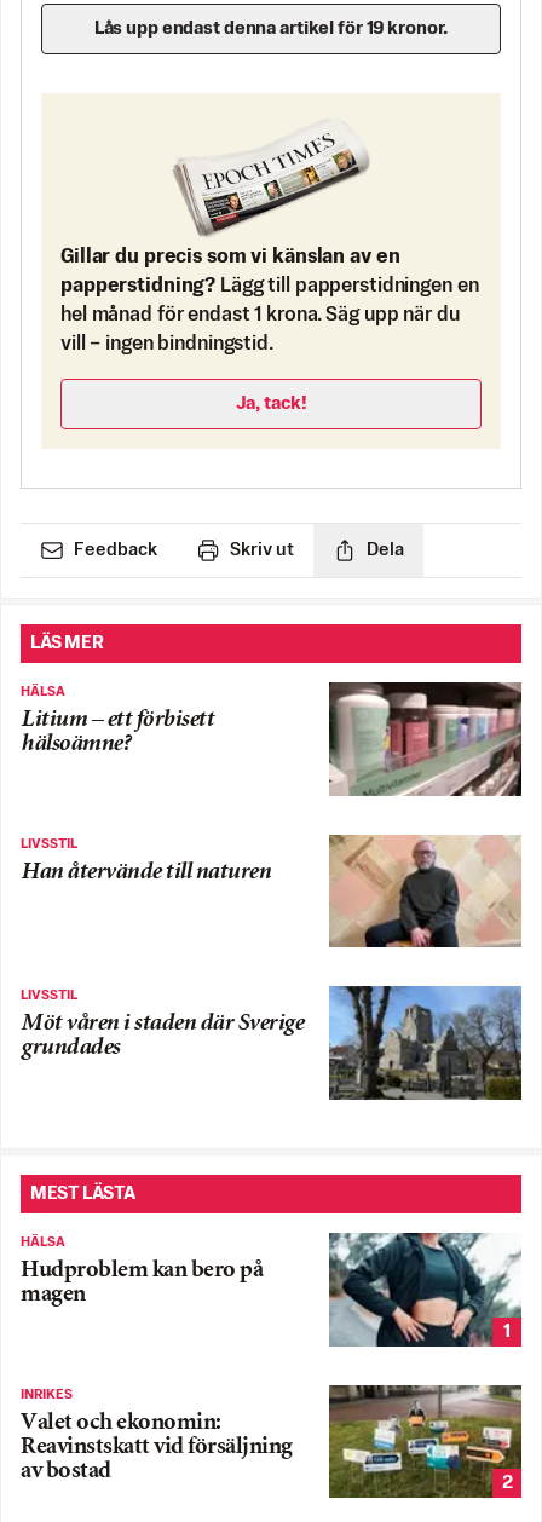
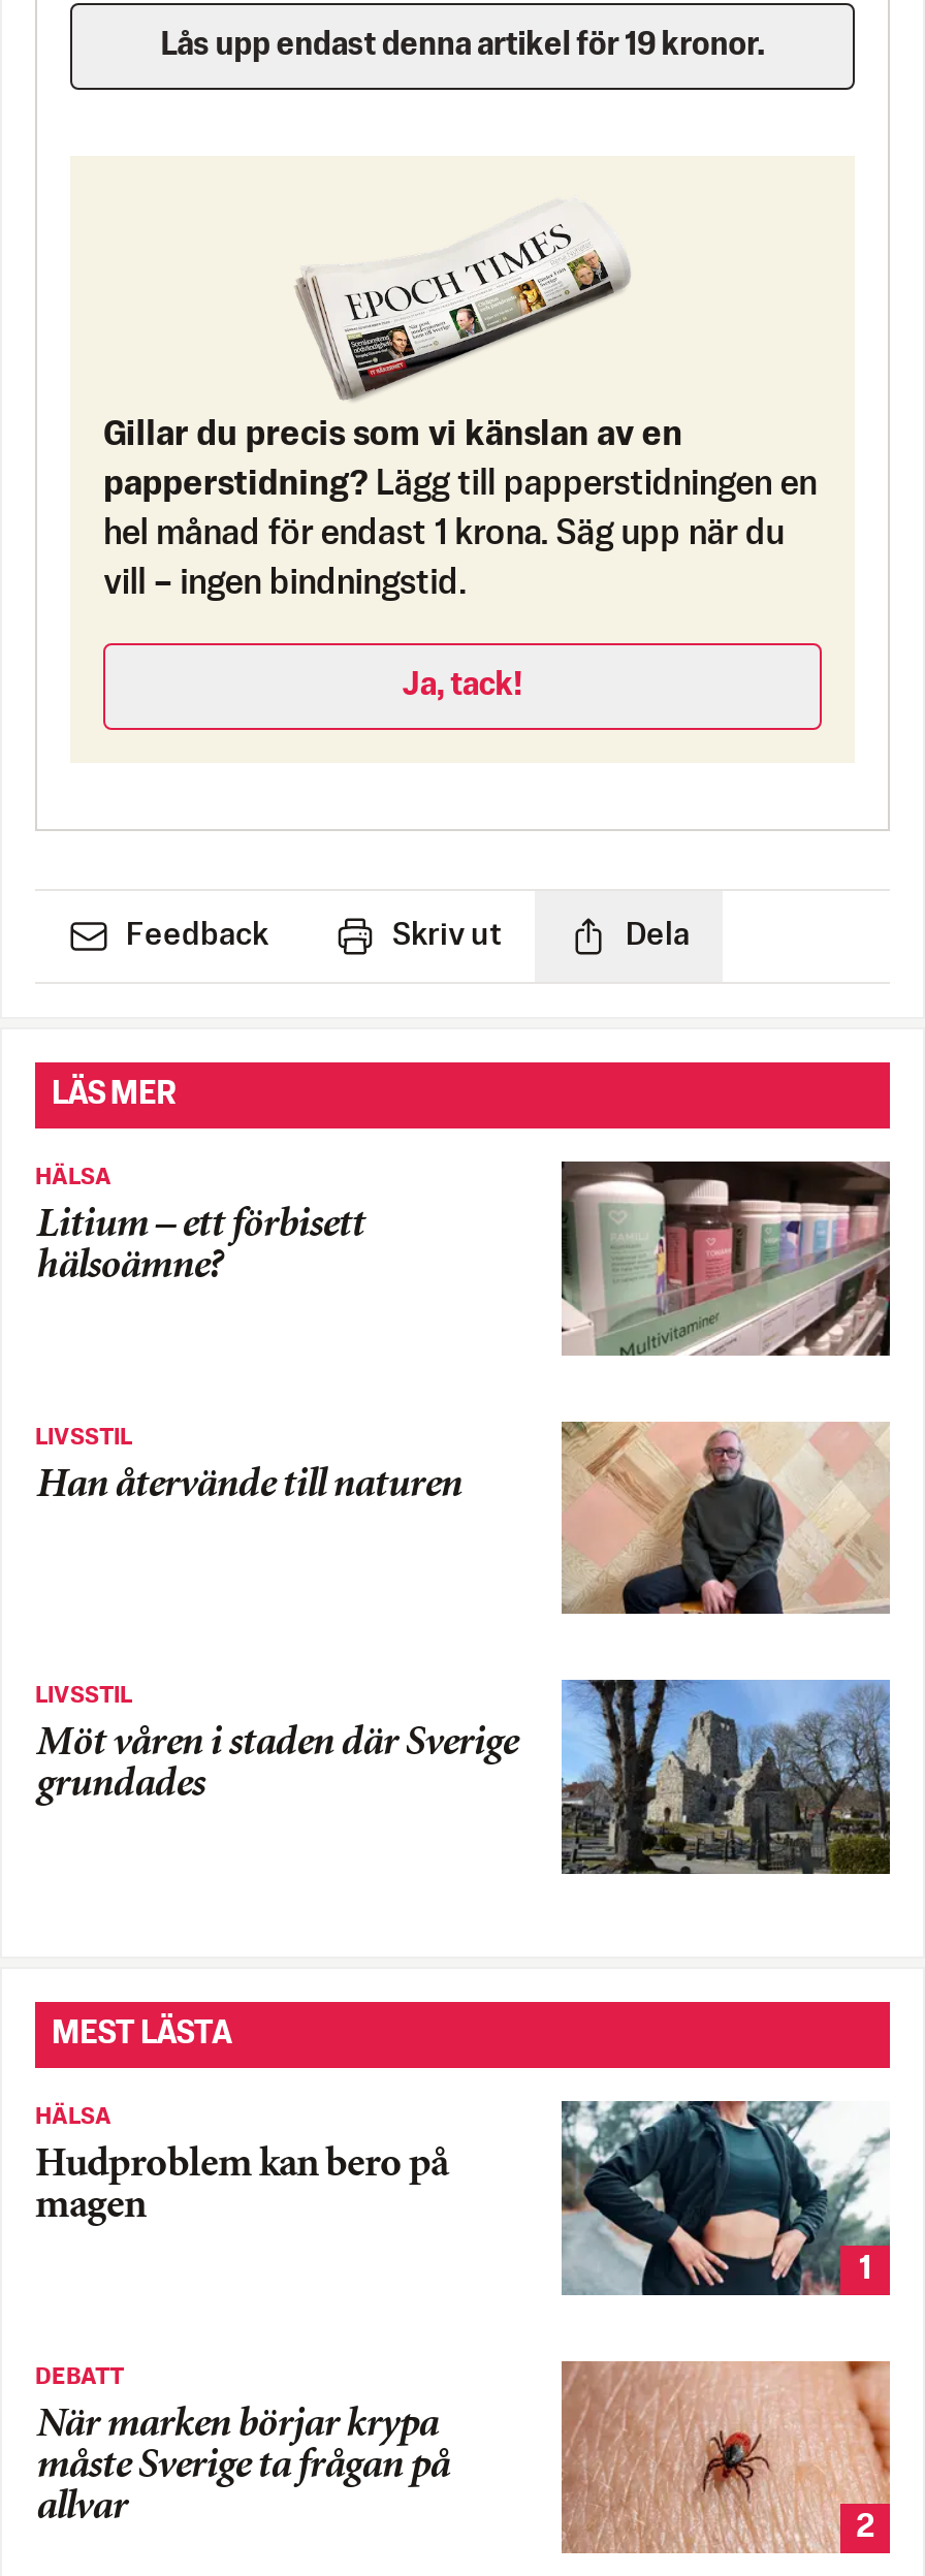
- INRIKES
- Valet och ekonomin:
- Reavinstskatt vid försäljning
- av bostad
+ DEBATT
+ När marken börjar krypa
+ måste Sverige ta frågan på
+ allvar

- [image]
+ [image]
